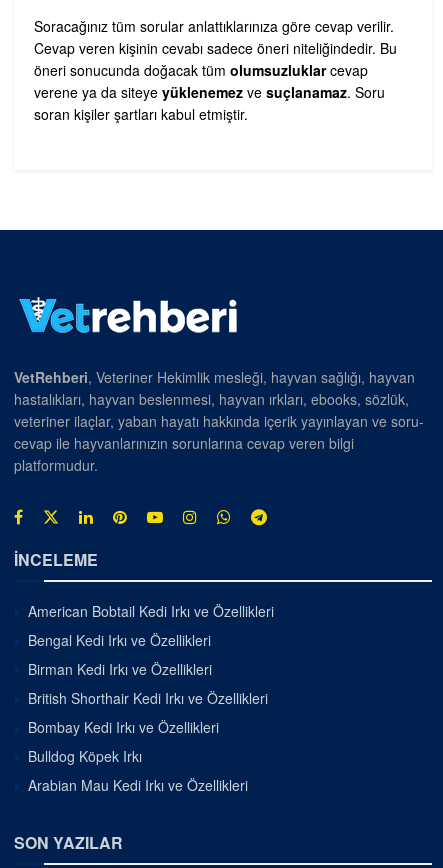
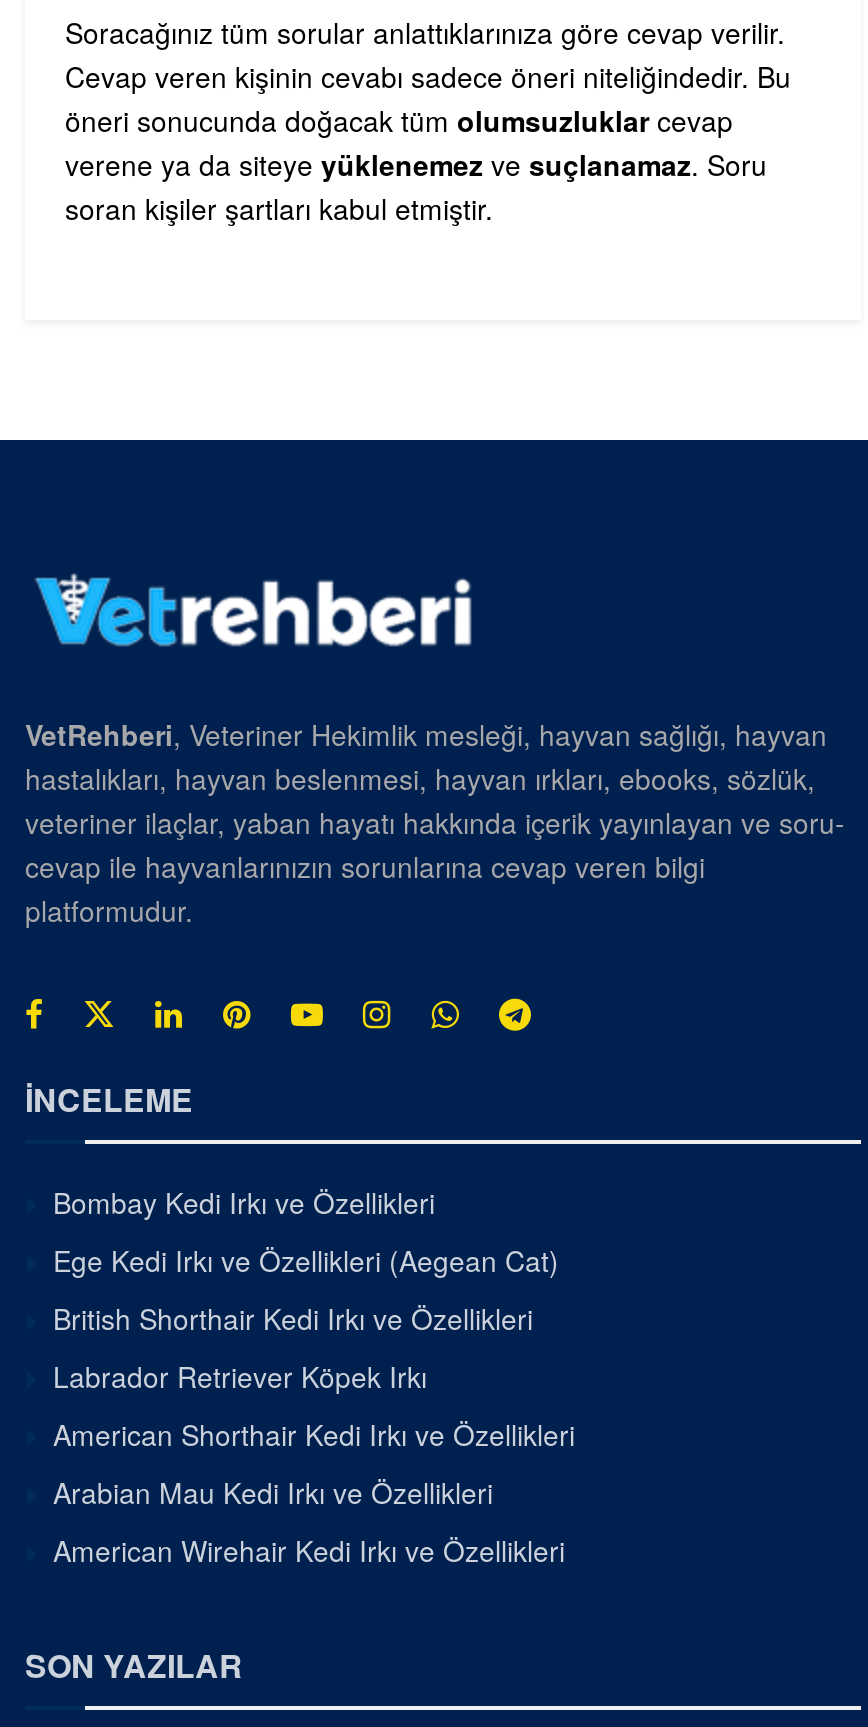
- American Bobtail Kedi Irkı ve Özellikleri
- Bengal Kedi Irkı ve Özellikleri
- Birman Kedi Irkı ve Özellikleri
+ Ege Kedi Irkı ve Özellikleri (Aegean Cat)

moved up: British Shorthair Kedi Irkı ve Özellikleri

moved up: Bombay Kedi Irkı ve Özellikleri

- Bulldog Köpek Irkı
+ Labrador Retriever Köpek Irkı
+ American Shorthair Kedi Irkı ve Özellikleri

moved up: Arabian Mau Kedi Irkı ve Özellikleri

+ American Wirehair Kedi Irkı ve Özellikleri
